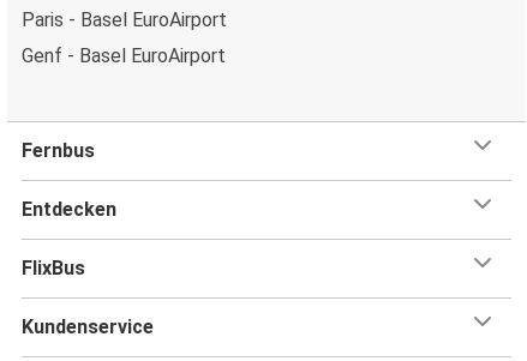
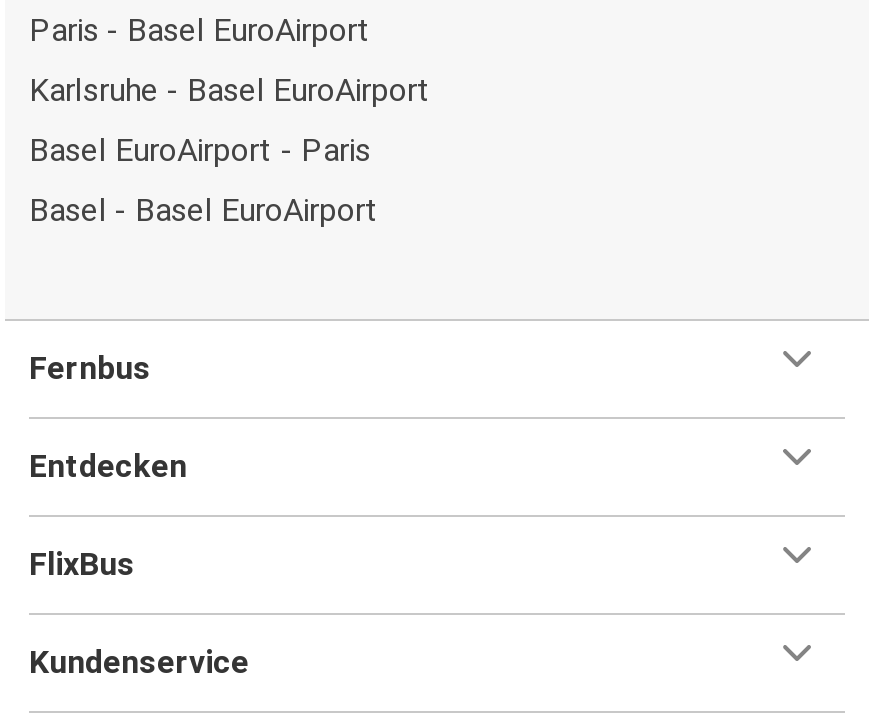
- Genf - Basel EuroAirport
+ Karlsruhe - Basel EuroAirport
+ Basel EuroAirport - Paris
+ Basel - Basel EuroAirport
